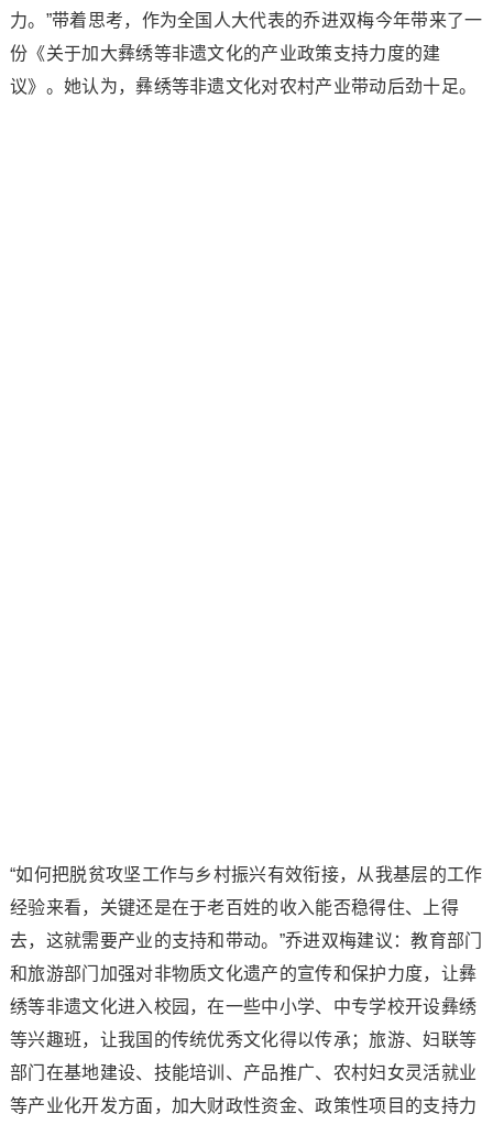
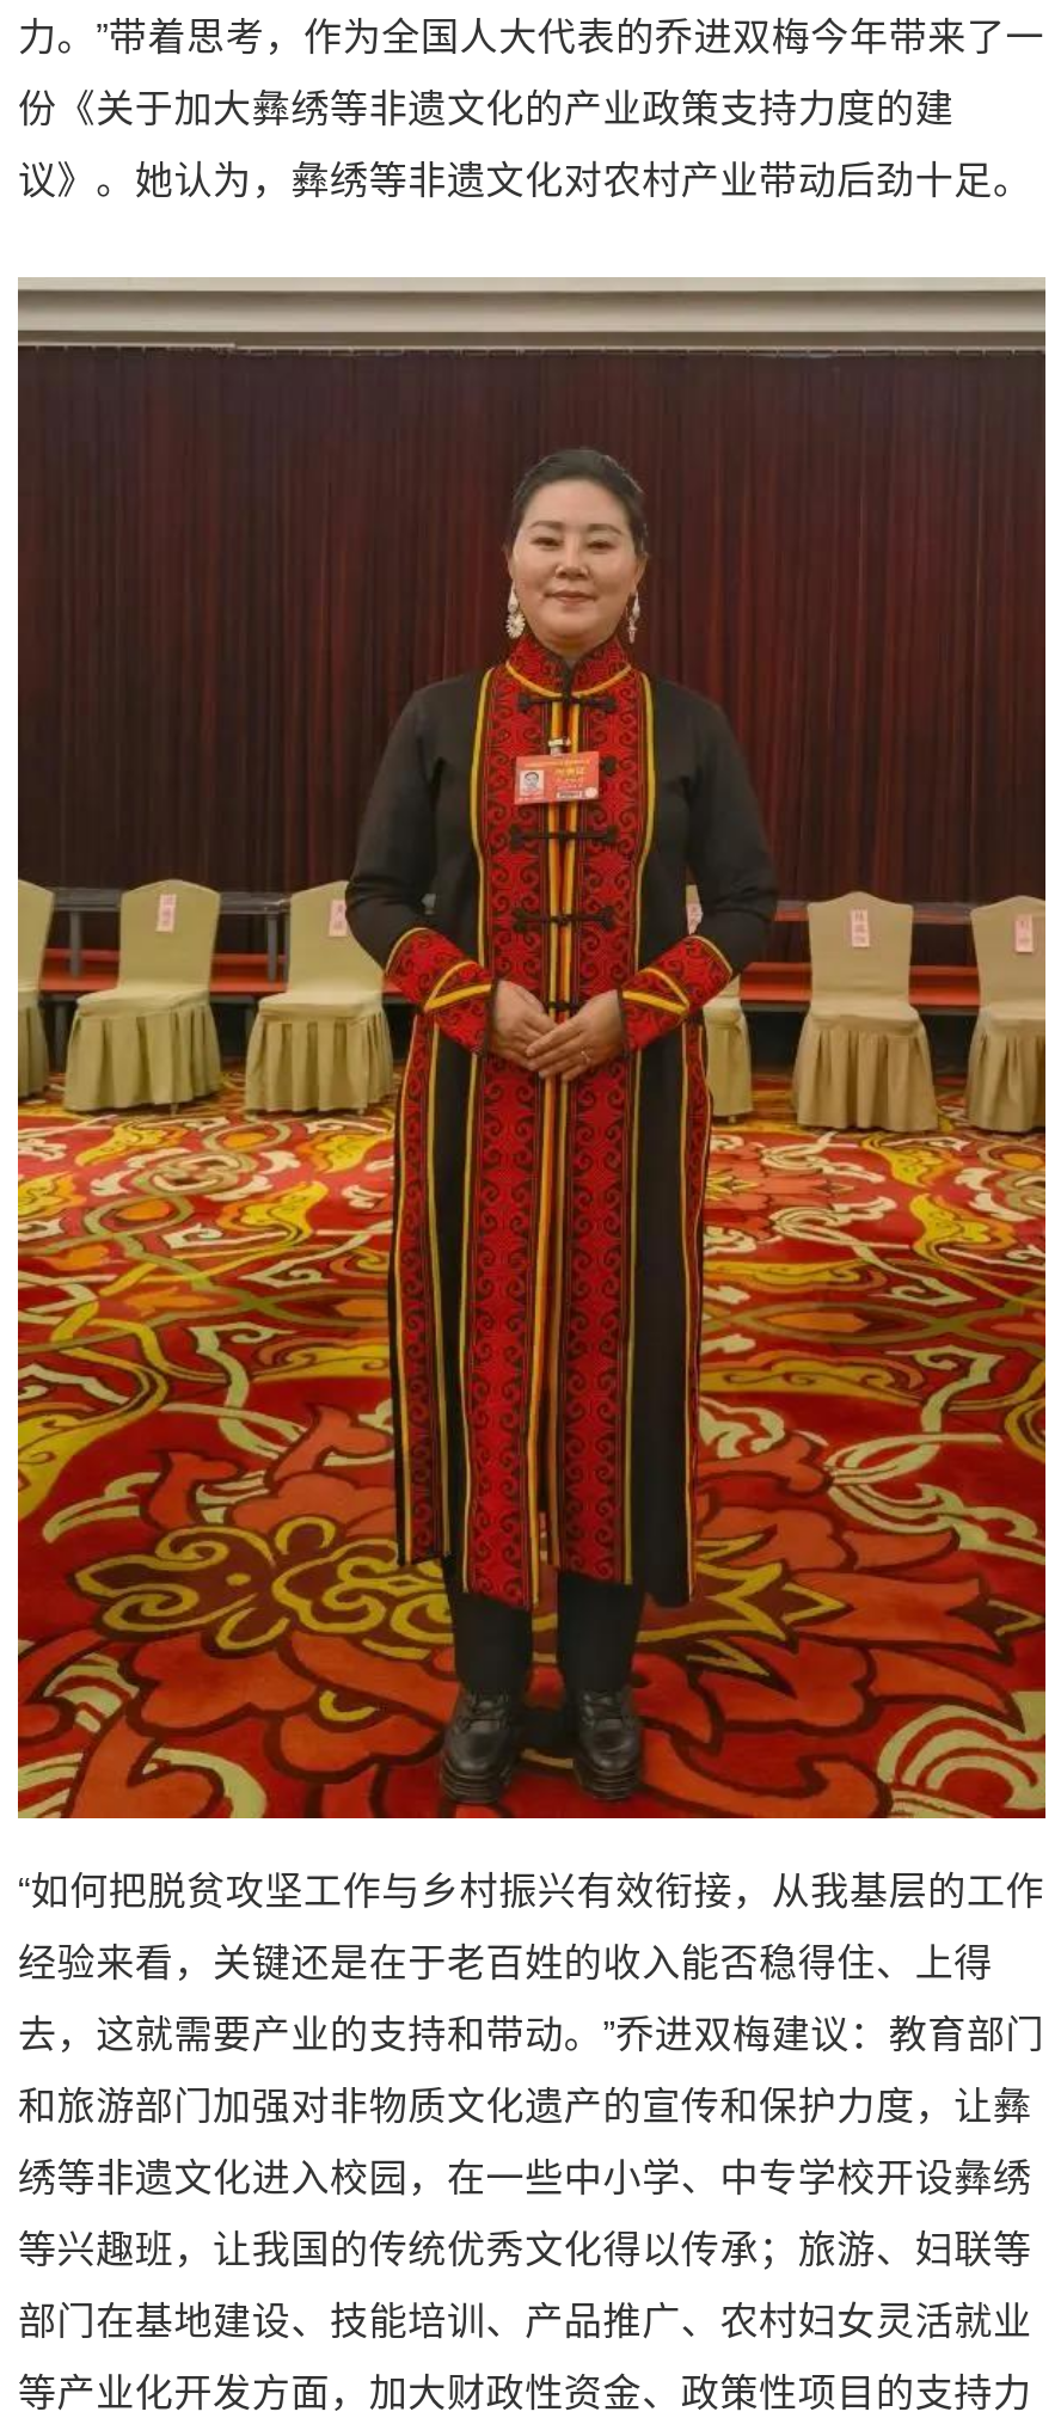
+ [image]
